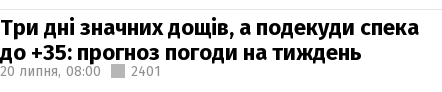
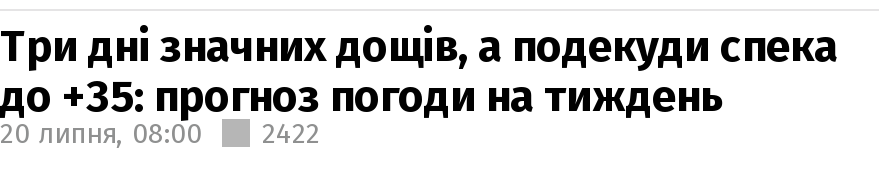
- 20 липня, 08:00 2401
+ 20 липня, 08:00 2422
